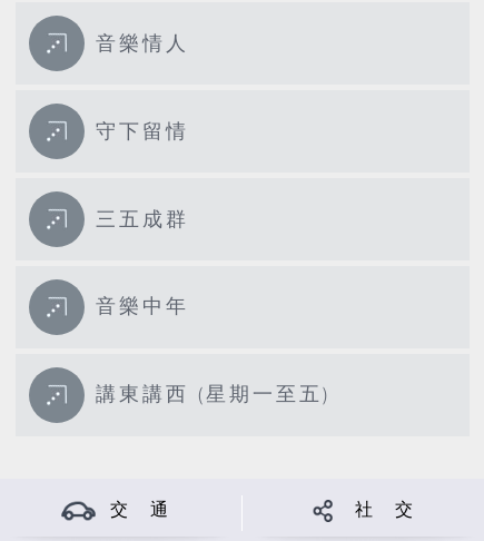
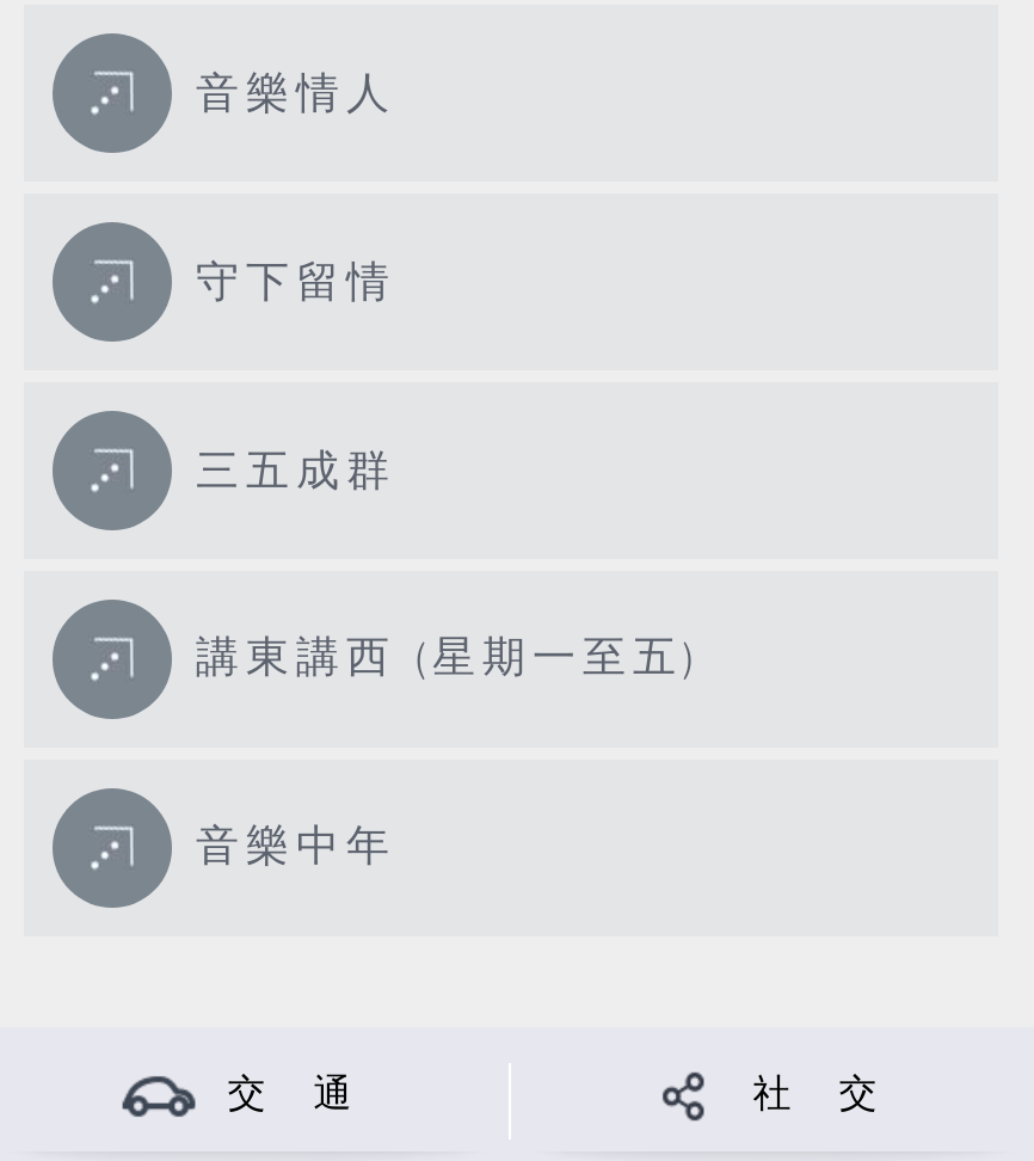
moved down: 音樂中年

moved up: 講東講西 (星期一至五)
